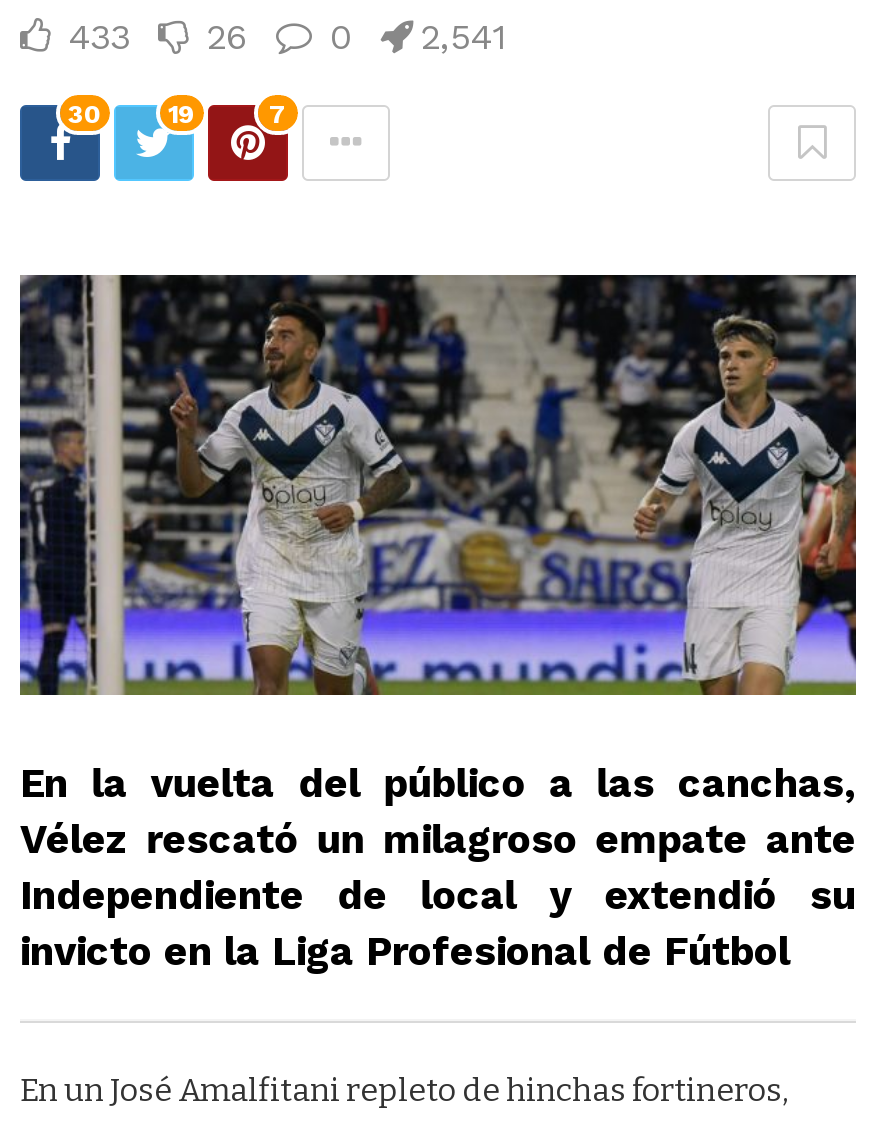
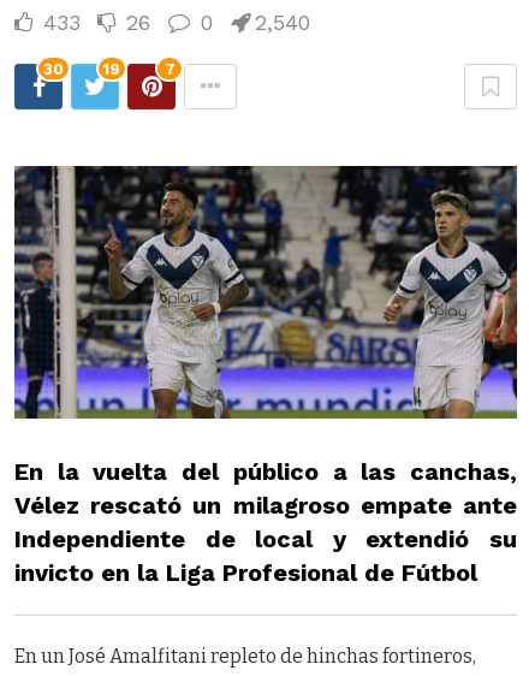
- 2,541
+ 2,540
